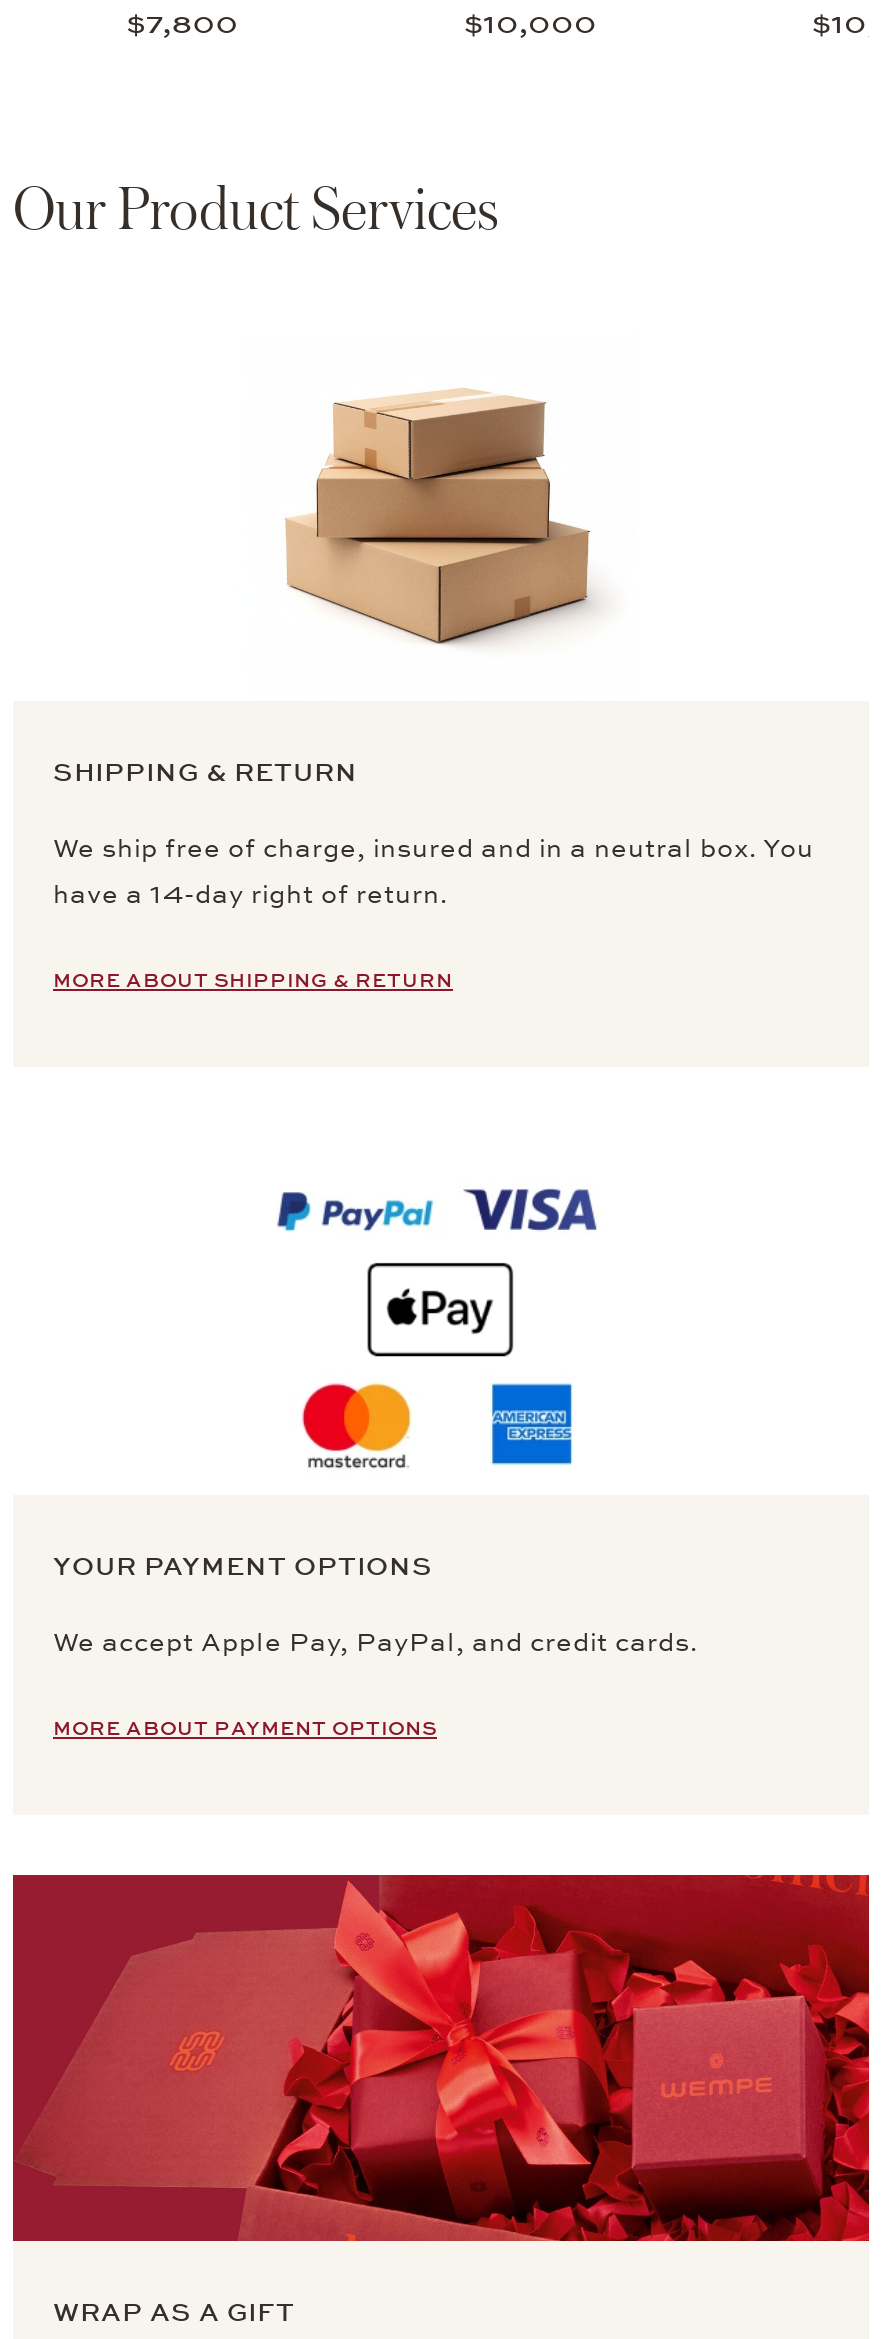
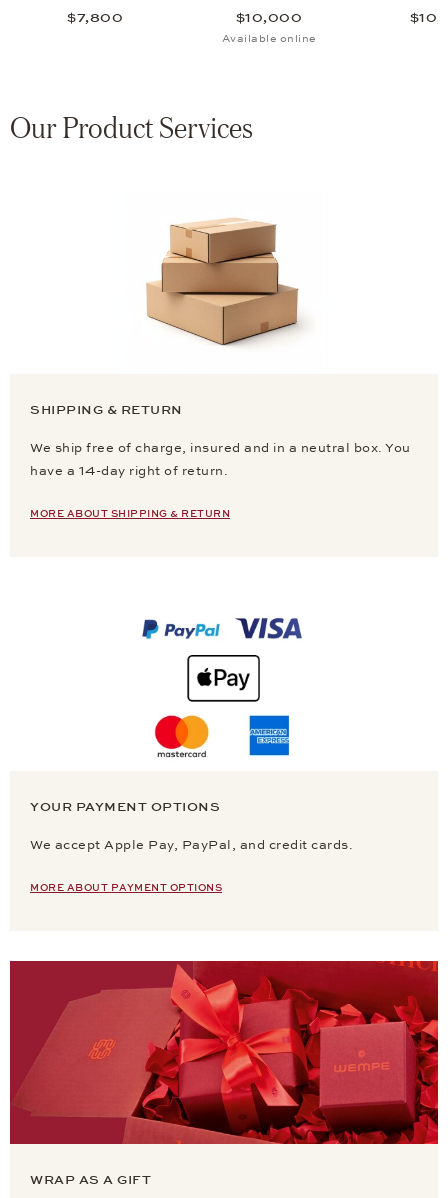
+ Available online
